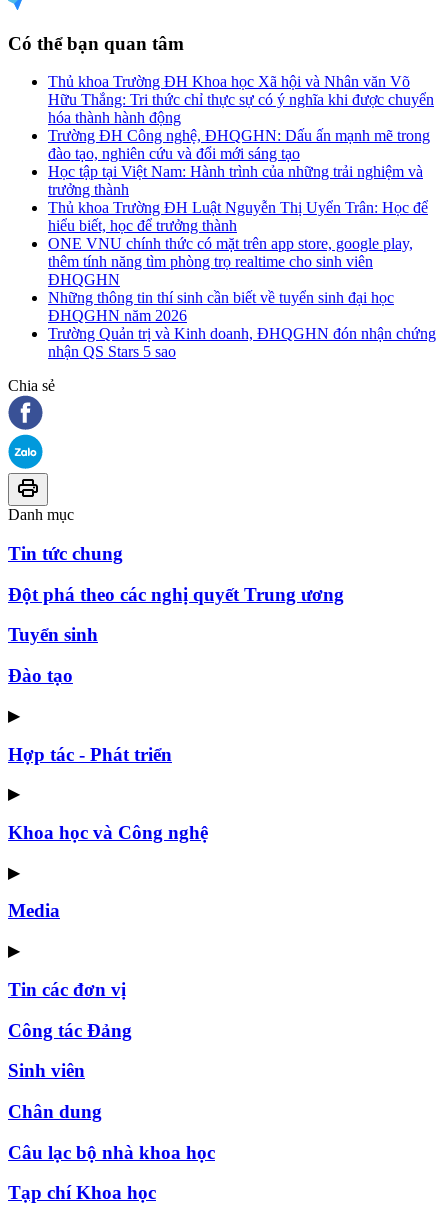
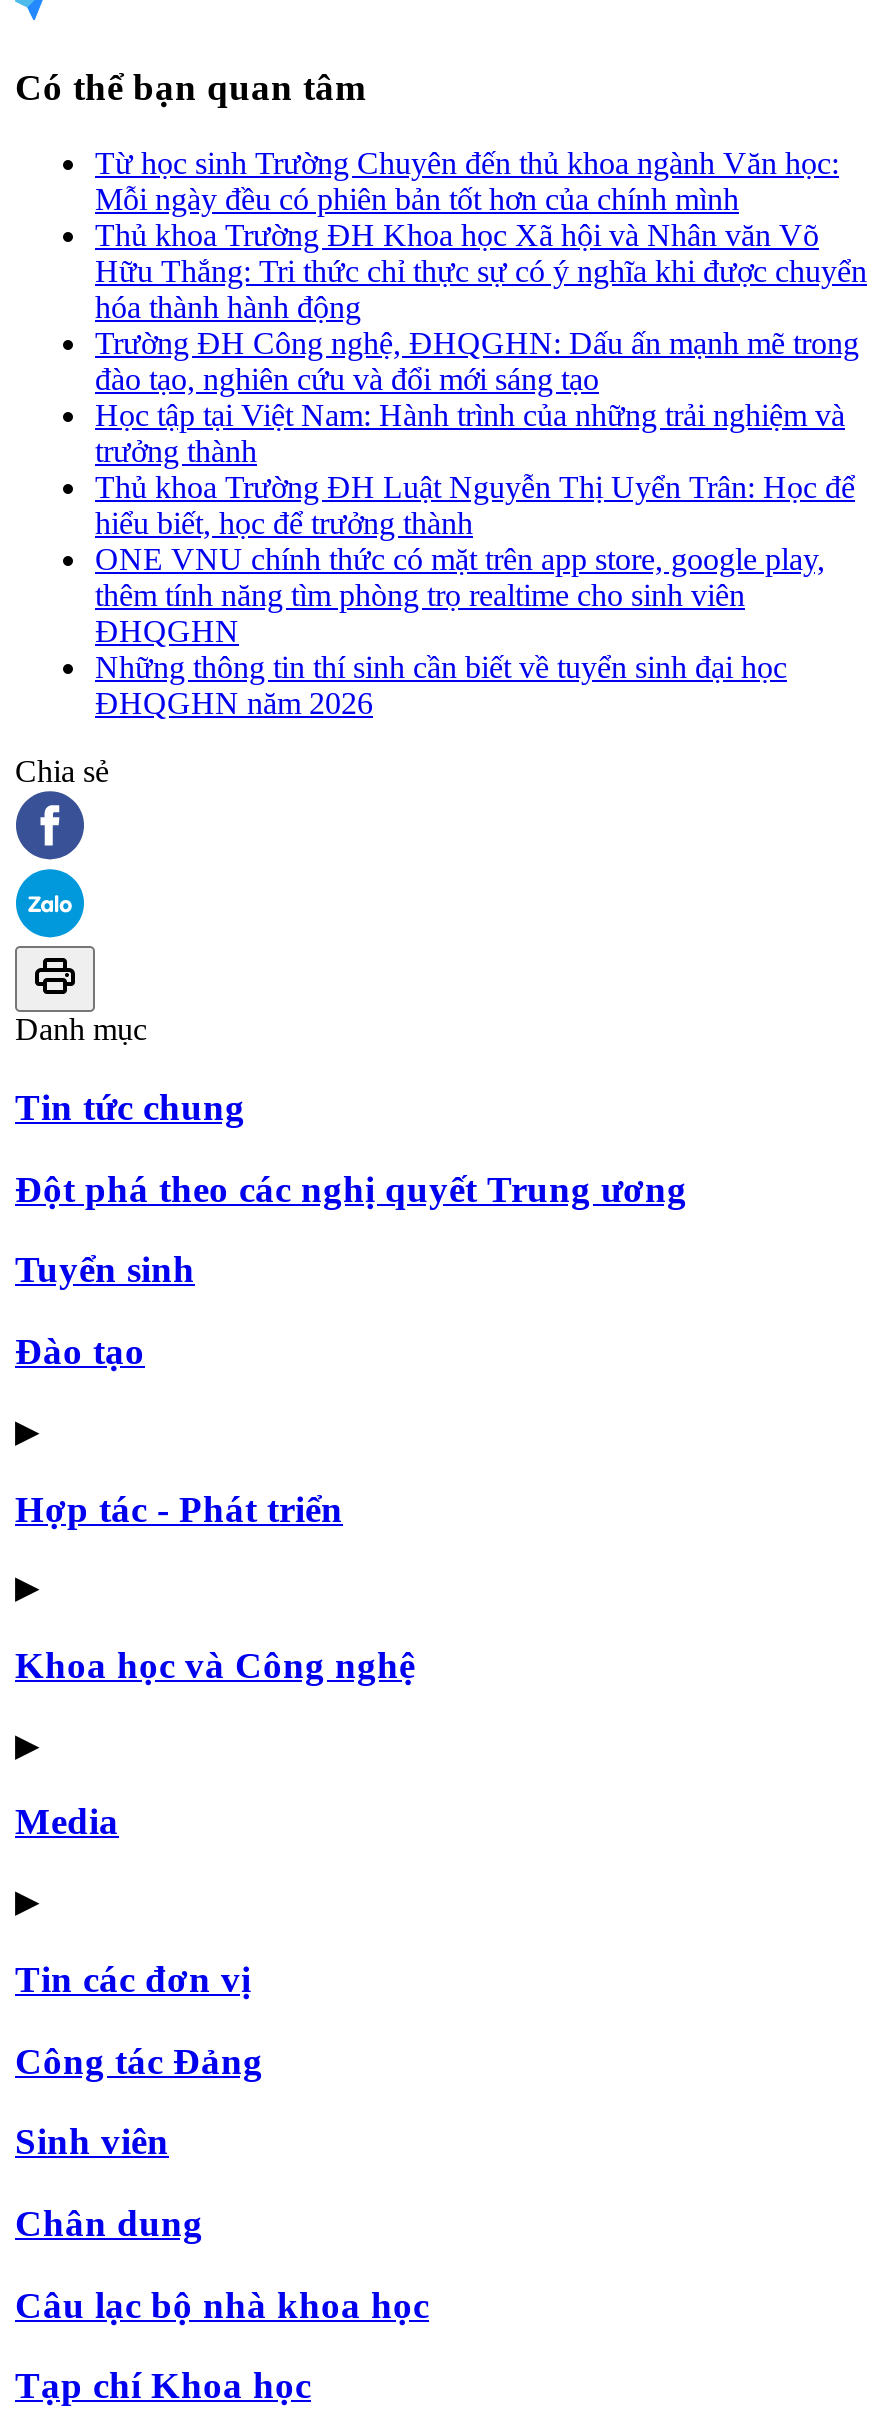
+ Từ học sinh Trường Chuyên đến thủ khoa ngành Văn học:
+ Mỗi ngày đều có phiên bản tốt hơn của chính mình

moved down: Thủ khoa Trường ĐH Khoa học Xã hội và Nhân văn Võ | Hữu Thắng: Tri thức chỉ thực sự có ý nghĩa khi được chuyển | hóa thành hành động | ... | Những thông tin thí sinh cần biết về tuyển sinh đại học | ĐHQGHN năm 2026

- Trường Quản trị và Kinh doanh, ĐHQGHN đón nhận chứng
- nhận QS Stars 5 sao
